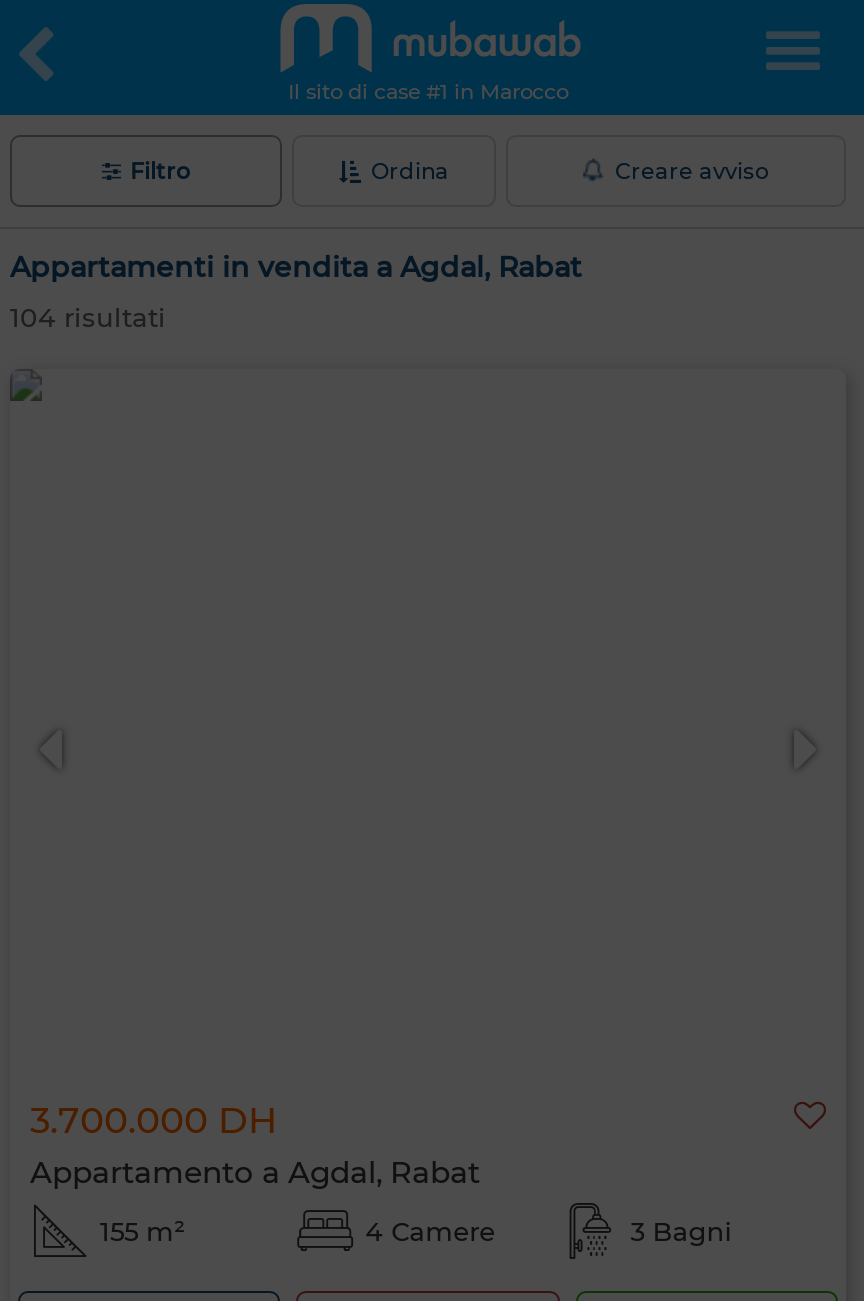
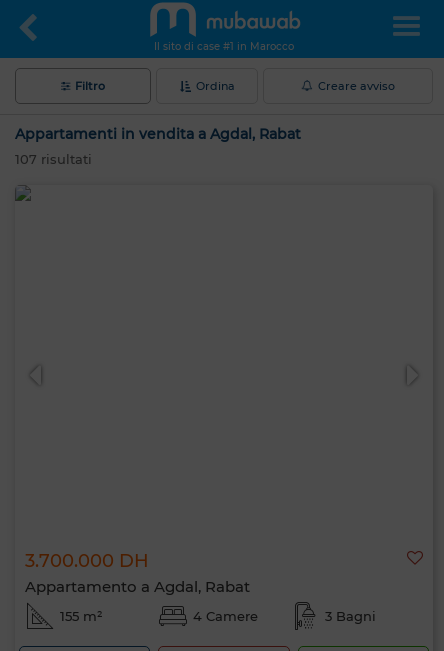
- 104 risultati
+ 107 risultati
